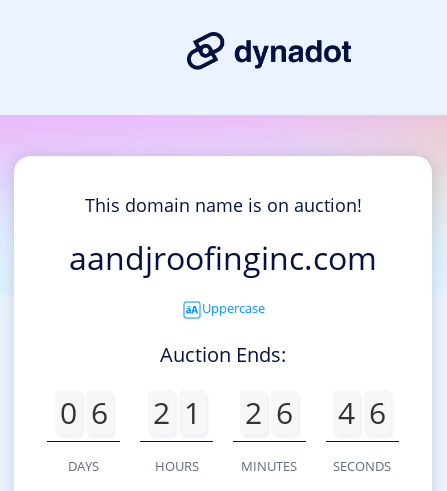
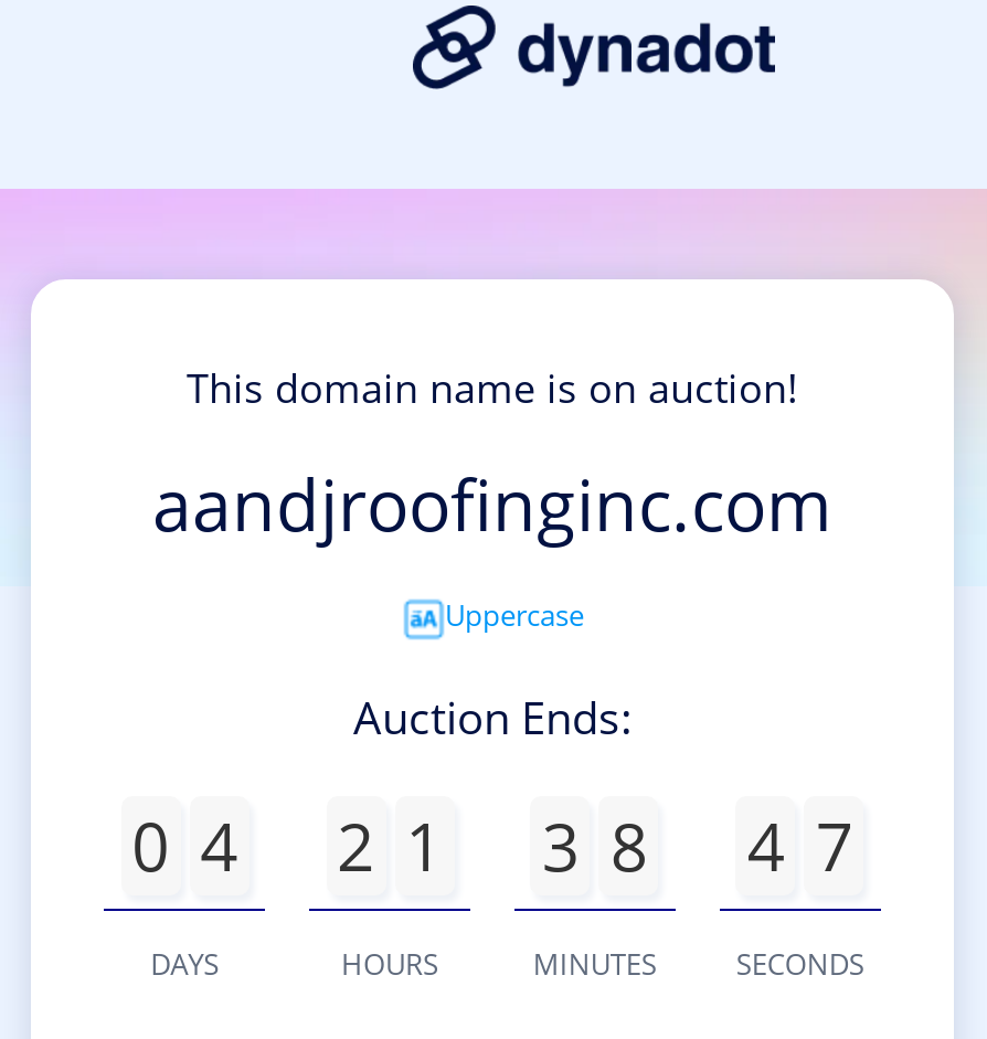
- 0 6
+ 0 4

- 2 6
+ 3 8

- 4 6
+ 4 7
